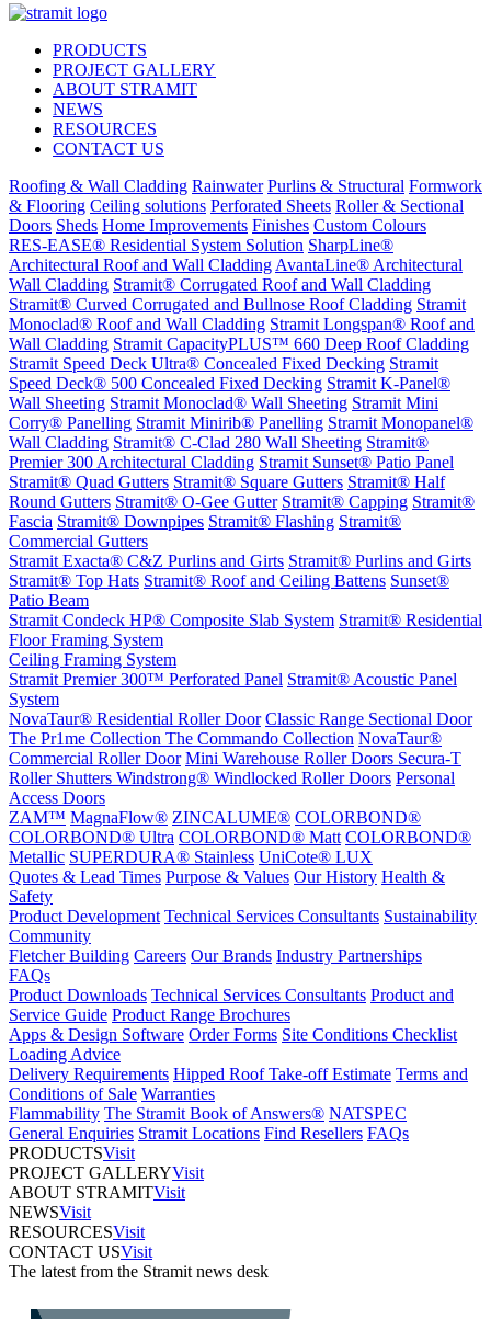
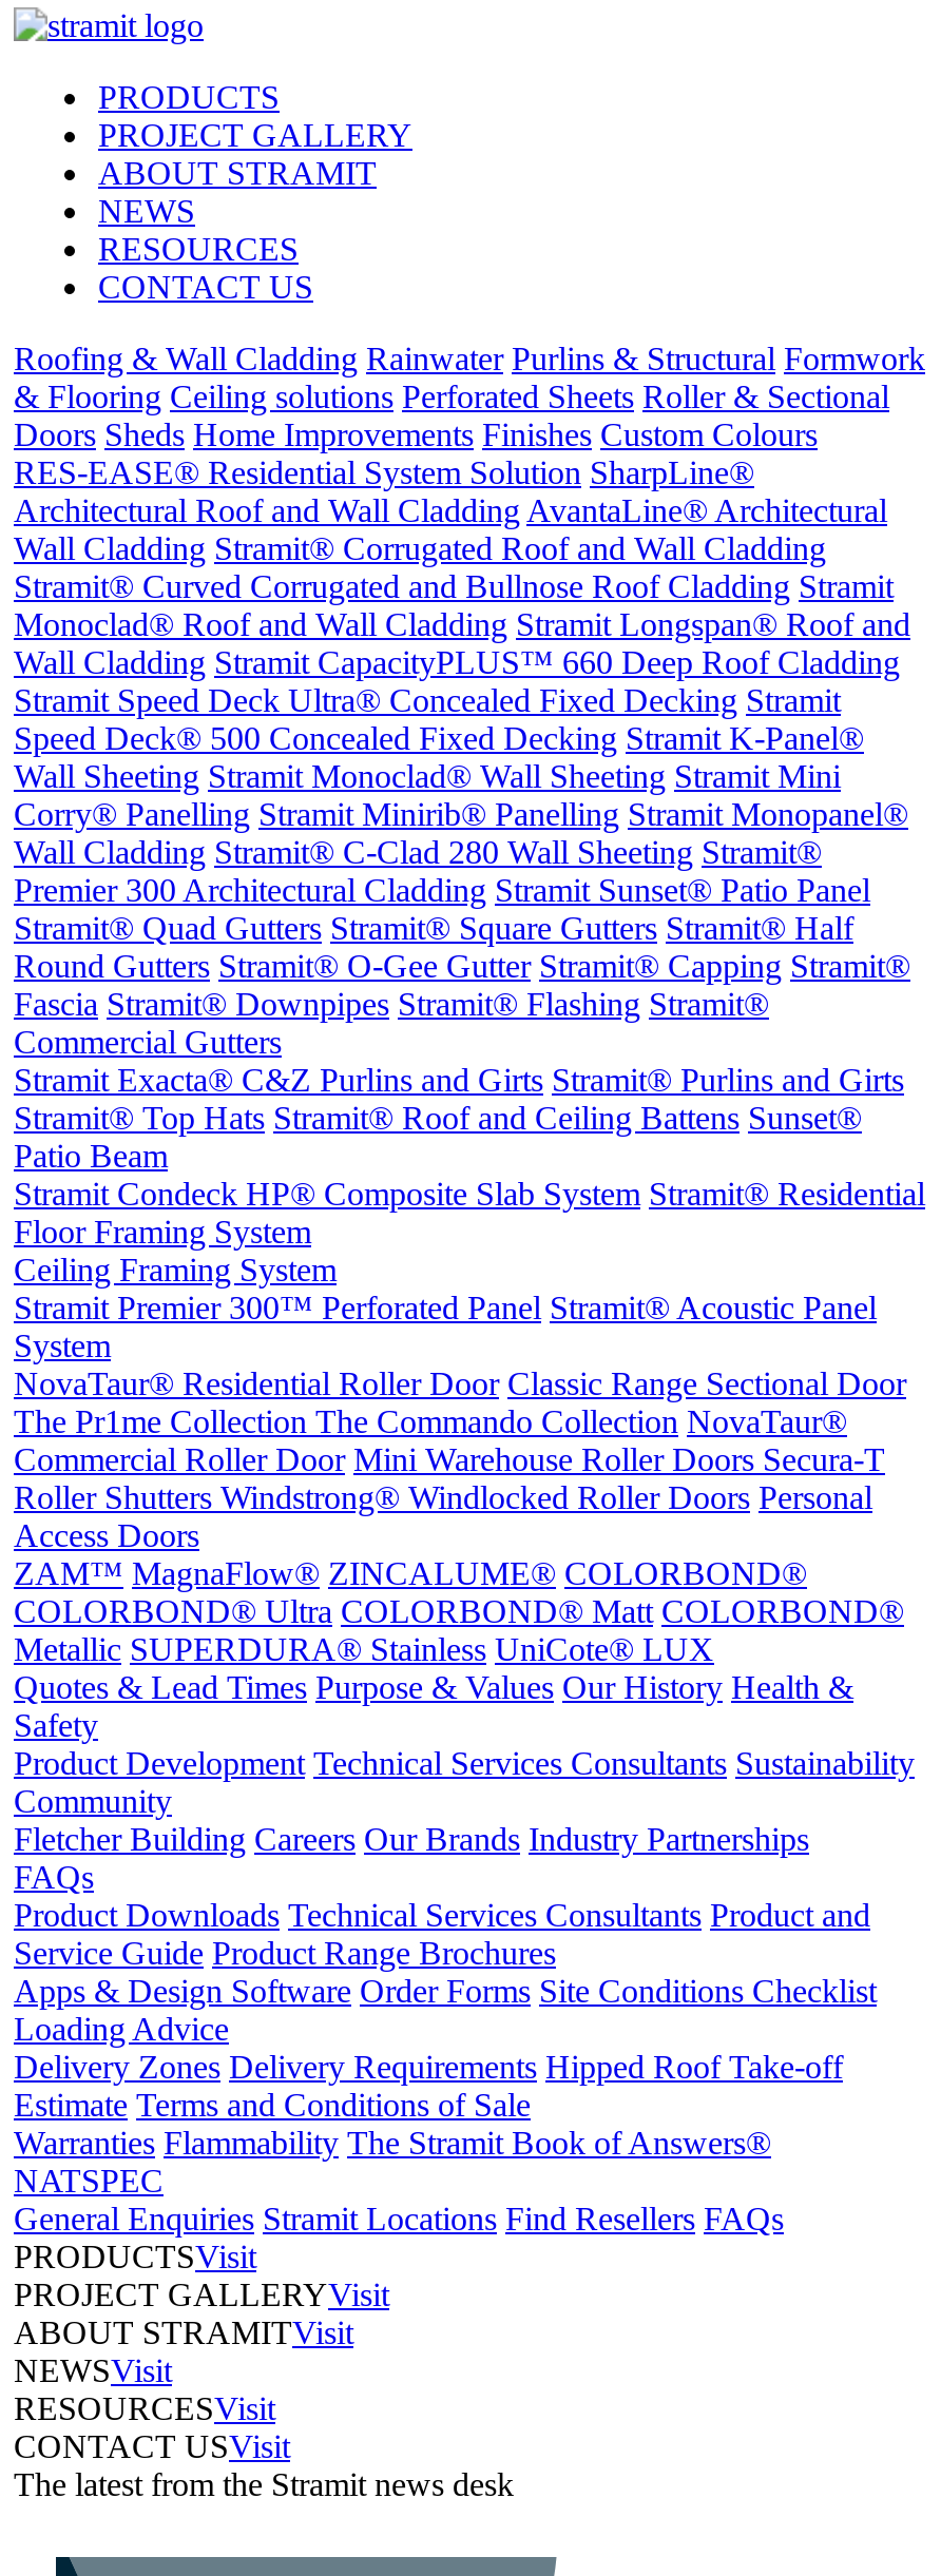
- Delivery Requirements Hipped Roof Take-off Estimate Terms and
- Conditions of Sale Warranties
- Flammability The Stramit Book of Answers® NATSPEC
+ Delivery Zones Delivery Requirements Hipped Roof Take-off
+ Estimate Terms and Conditions of Sale
+ Warranties Flammability The Stramit Book of Answers®
+ NATSPEC
